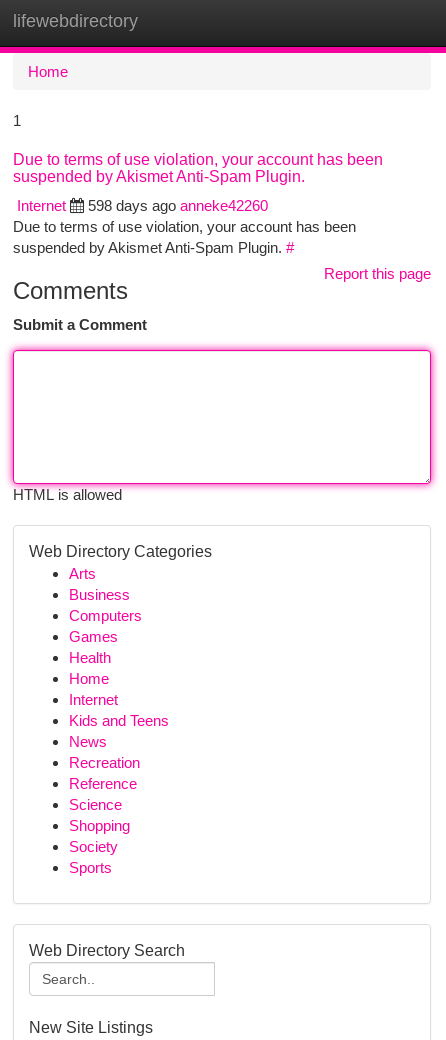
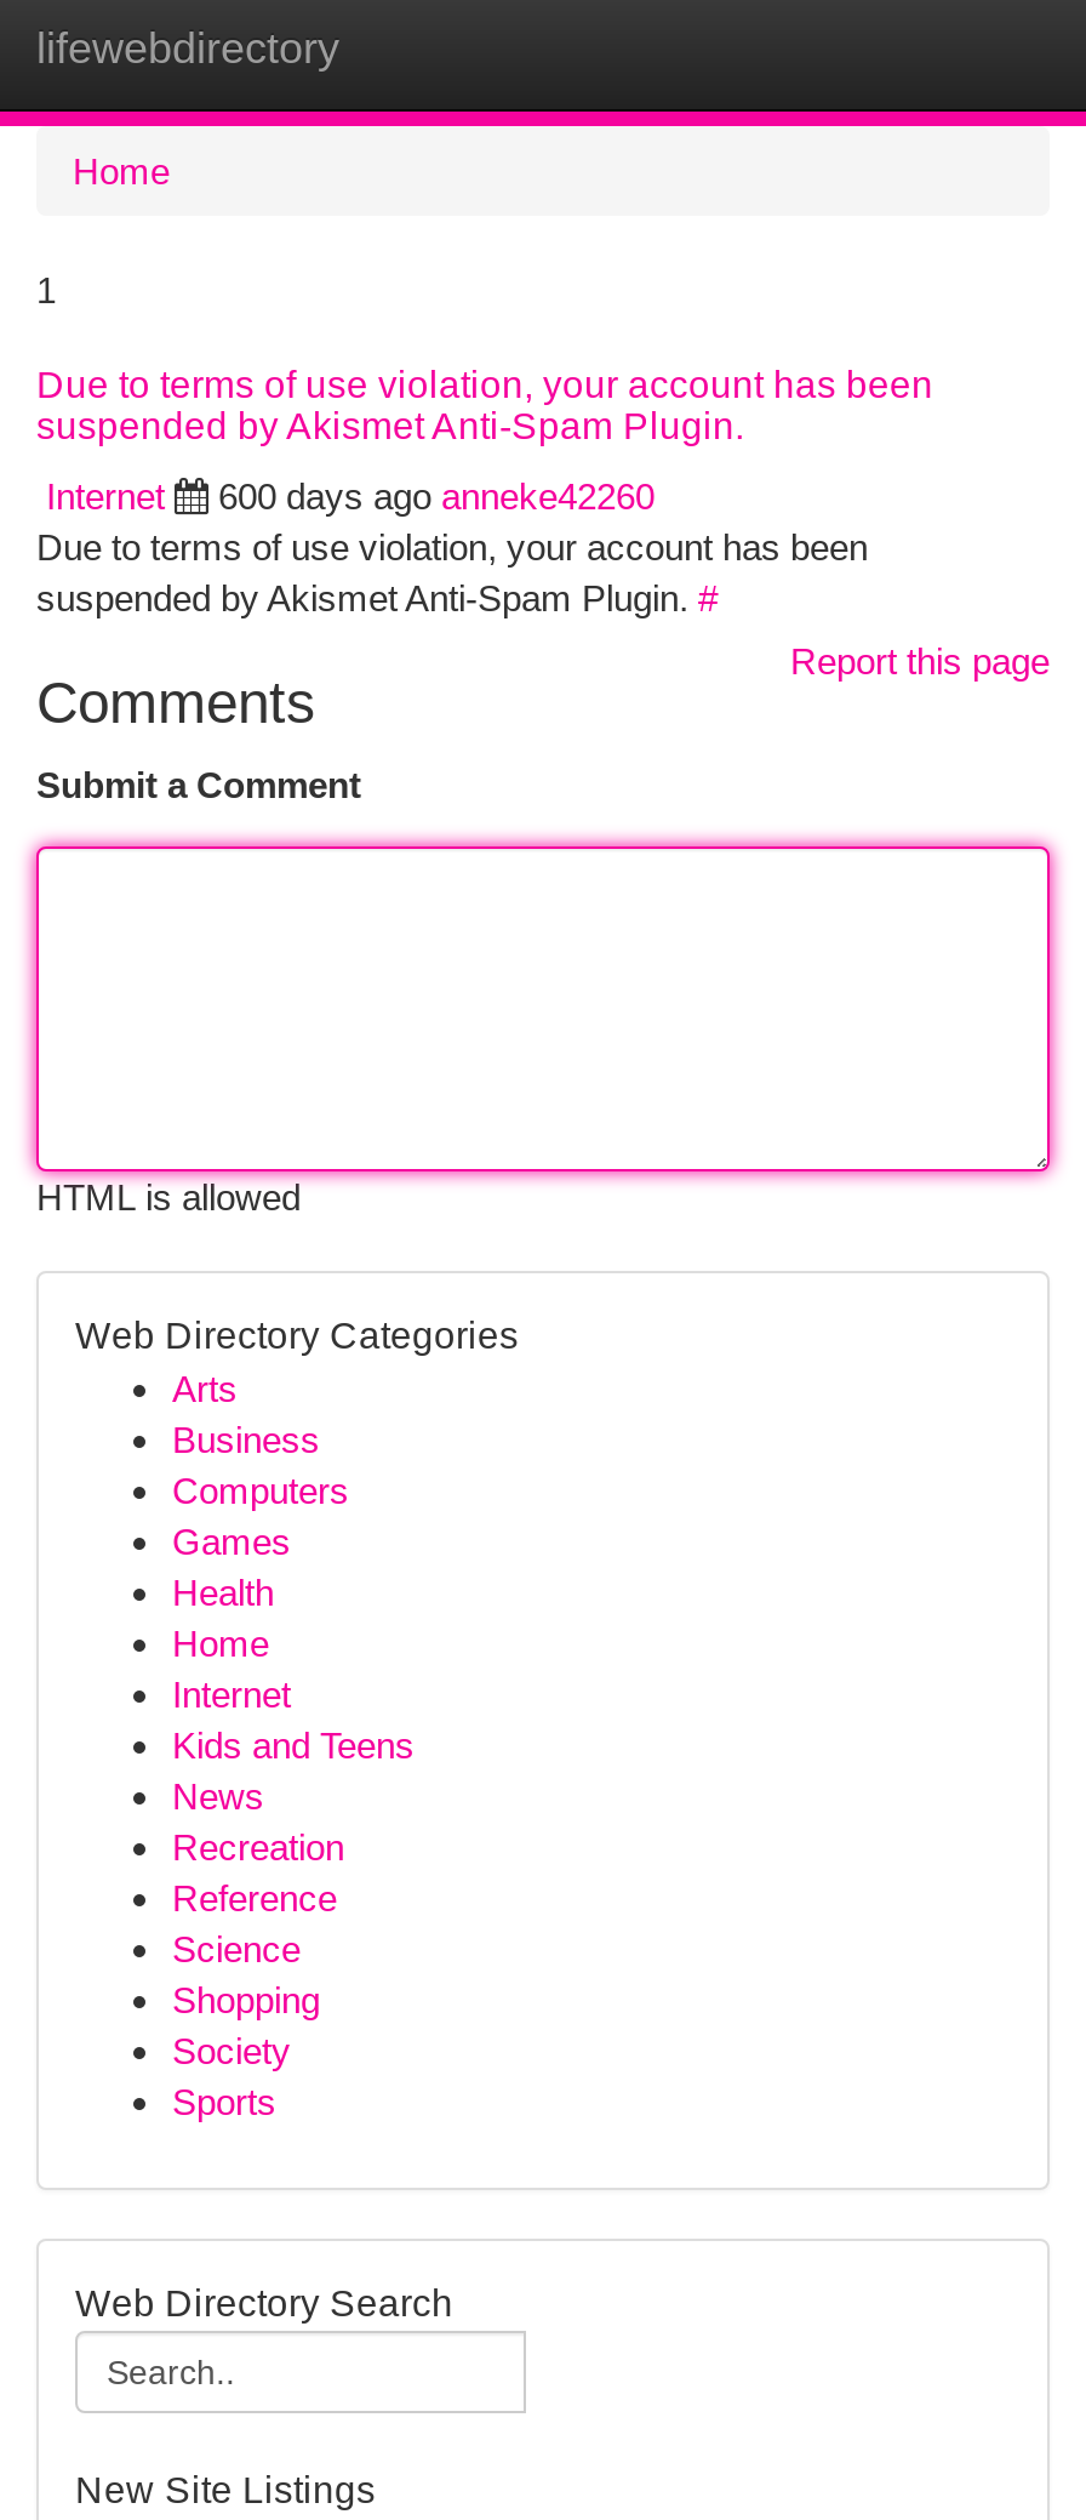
- 598 days ago anneke42260
+ 600 days ago anneke42260
